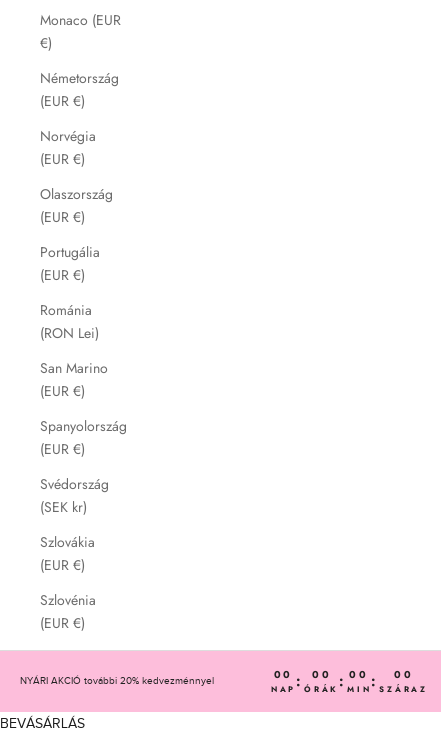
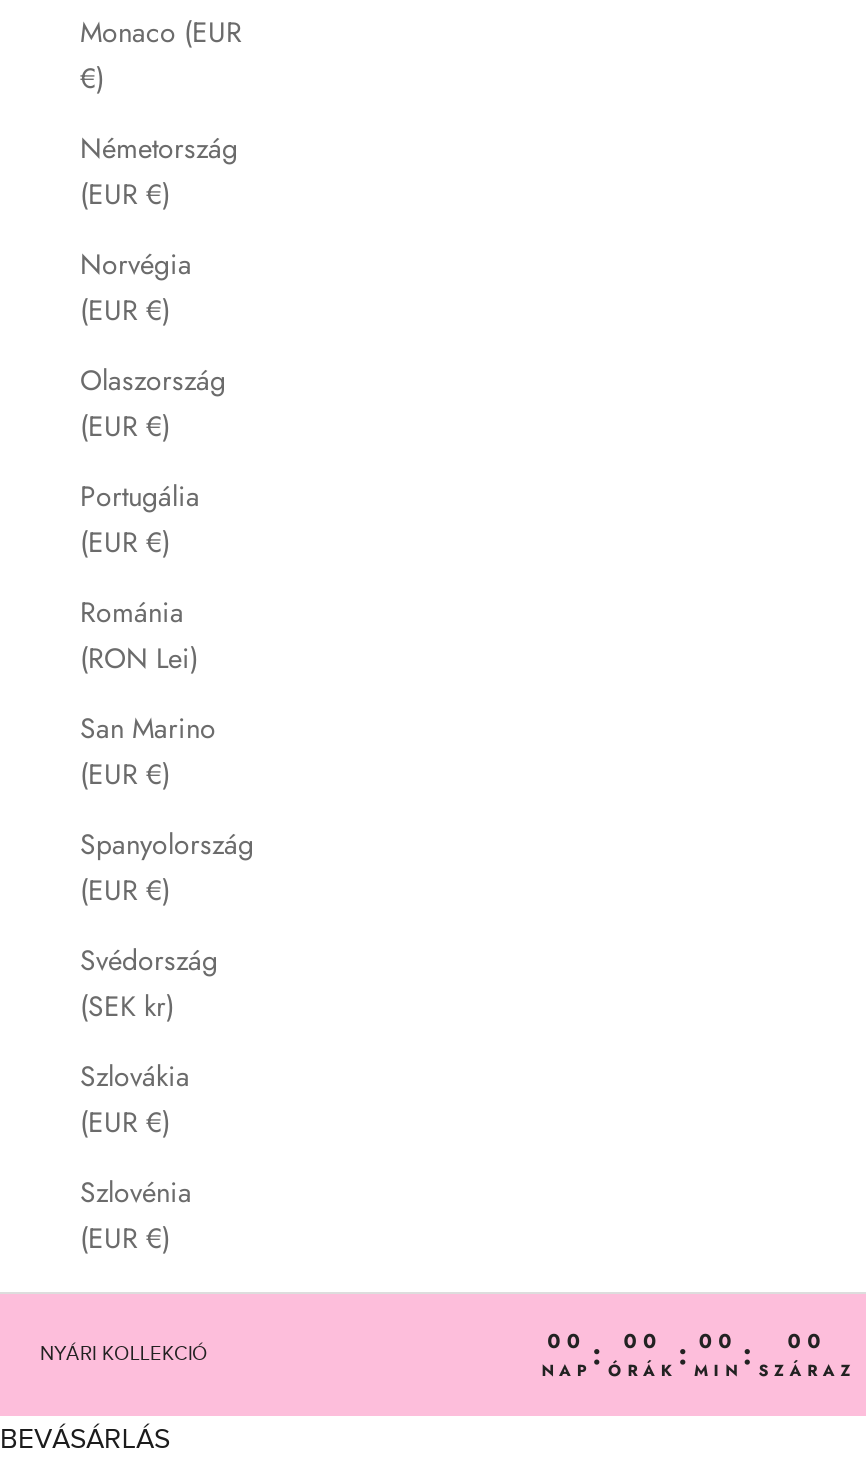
- NYÁRI AKCIÓ további 20% kedvezménnyel
+ NYÁRI KOLLEKCIÓ
